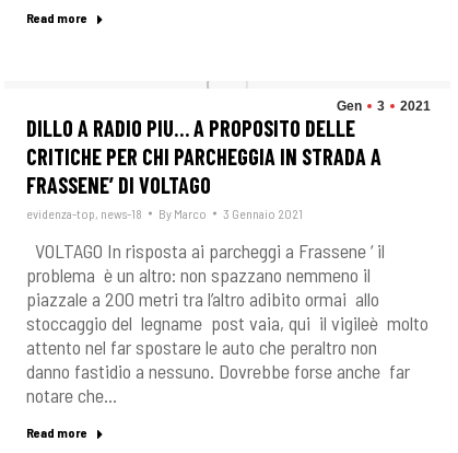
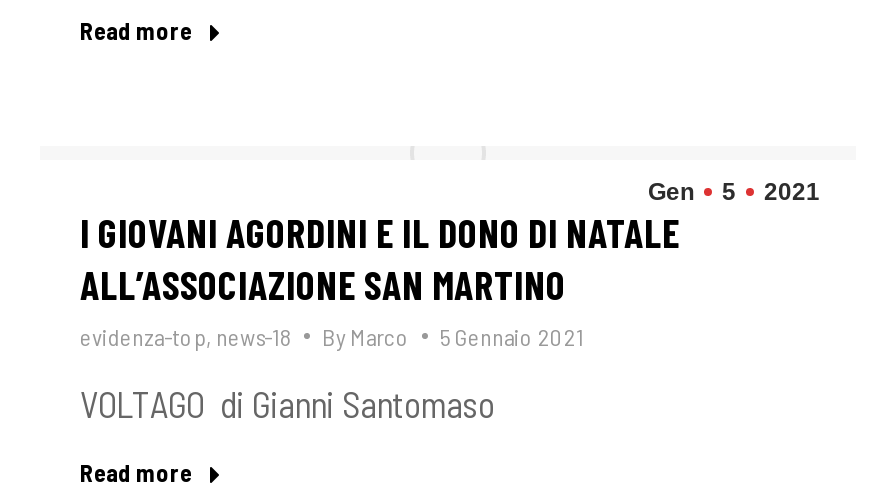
- Gen 3 2021
+ Gen 5 2021

- DILLO A RADIO PIU… A PROPOSITO DELLE
- CRITICHE PER CHI PARCHEGGIA IN STRADA A
- FRASSENE’ DI VOLTAGO
+ I GIOVANI AGORDINI E IL DONO DI NATALE
+ ALL’ASSOCIAZIONE SAN MARTINO

- evidenza-top, news-18 By Marco 3 Gennaio 2021
+ evidenza-top, news-18 By Marco 5 Gennaio 2021

- VOLTAGO In risposta ai parcheggi a Frassene ‘ il
- problema è un altro: non spazzano nemmeno il
- piazzale a 200 metri tra l’altro adibito ormai allo
- stoccaggio del legname post vaia, qui il vigileè molto
- attento nel far spostare le auto che peraltro non
- danno fastidio a nessuno. Dovrebbe forse anche far
- notare che…
+ VOLTAGO di Gianni Santomaso
